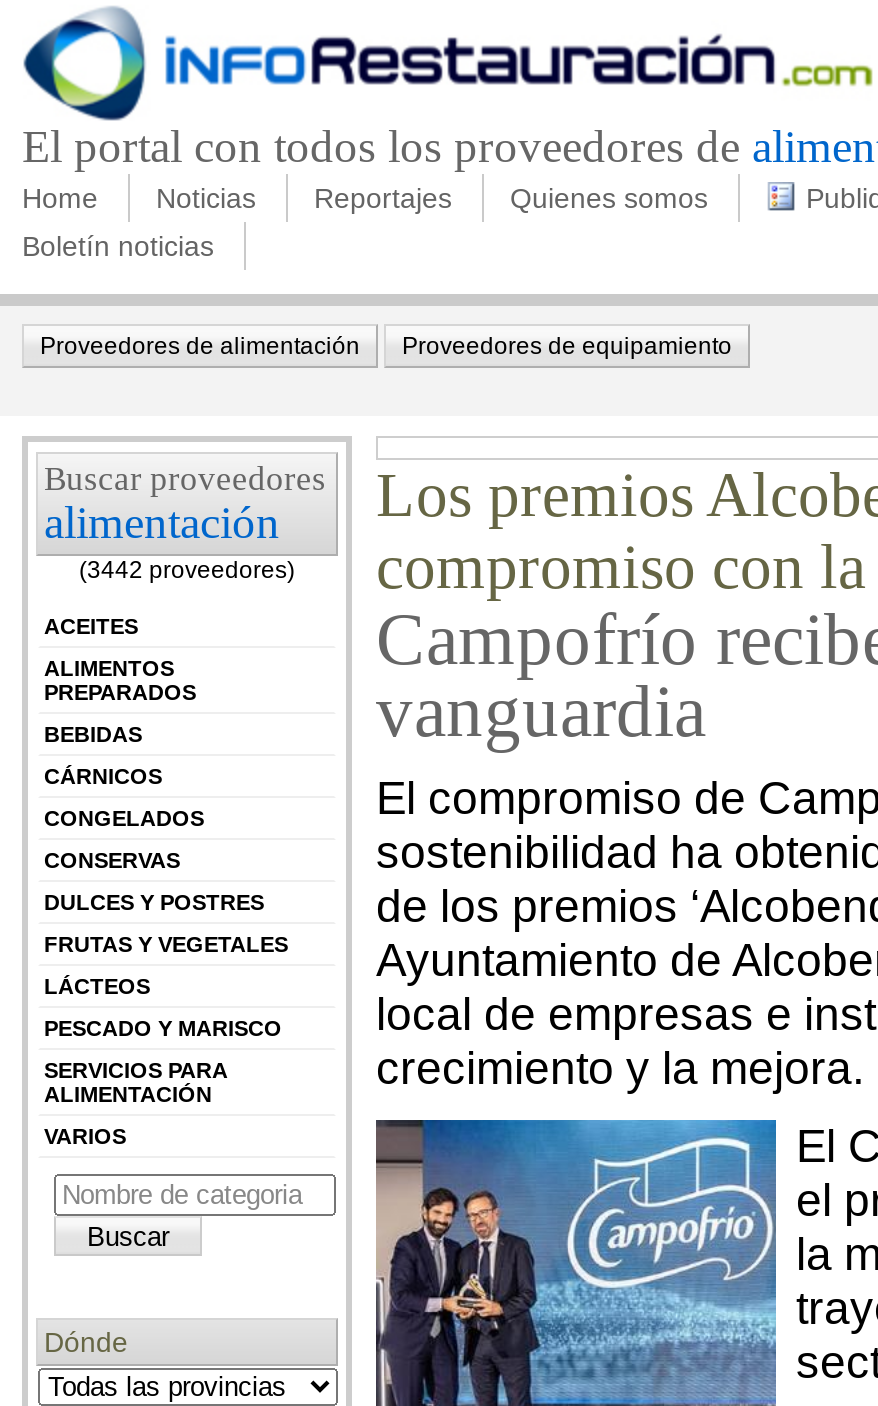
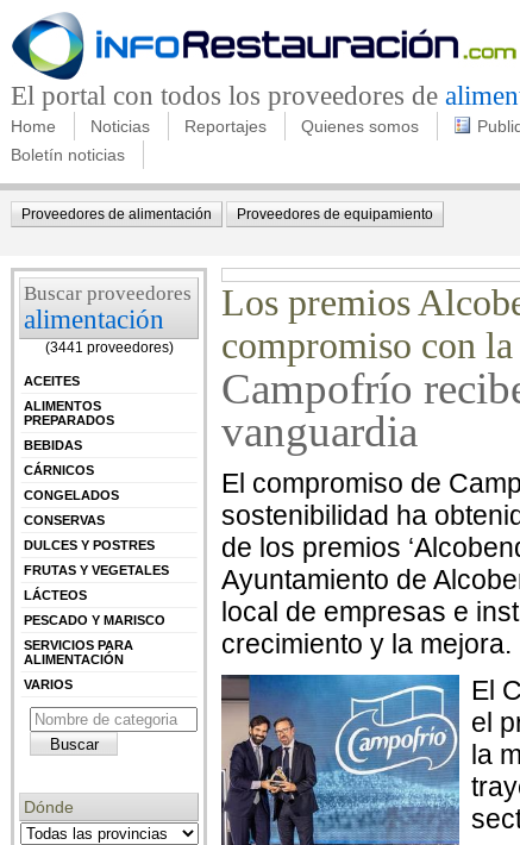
- (3442 proveedores)
+ (3441 proveedores)
